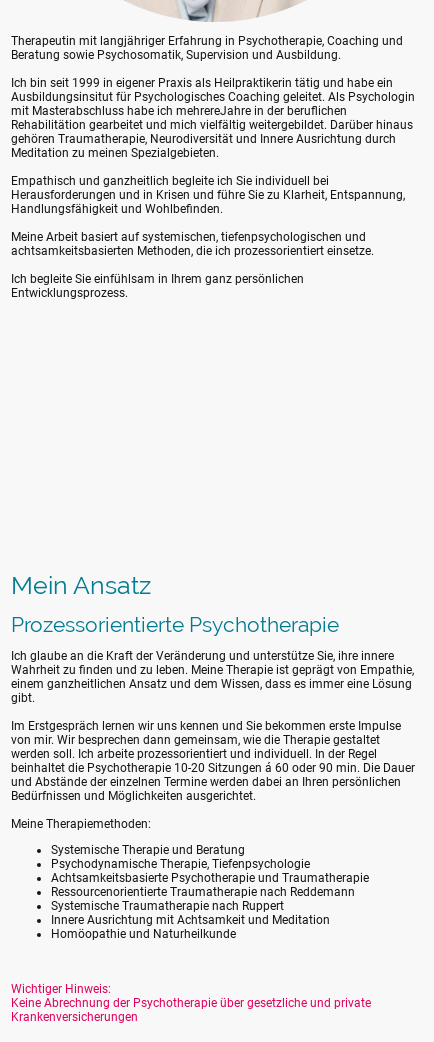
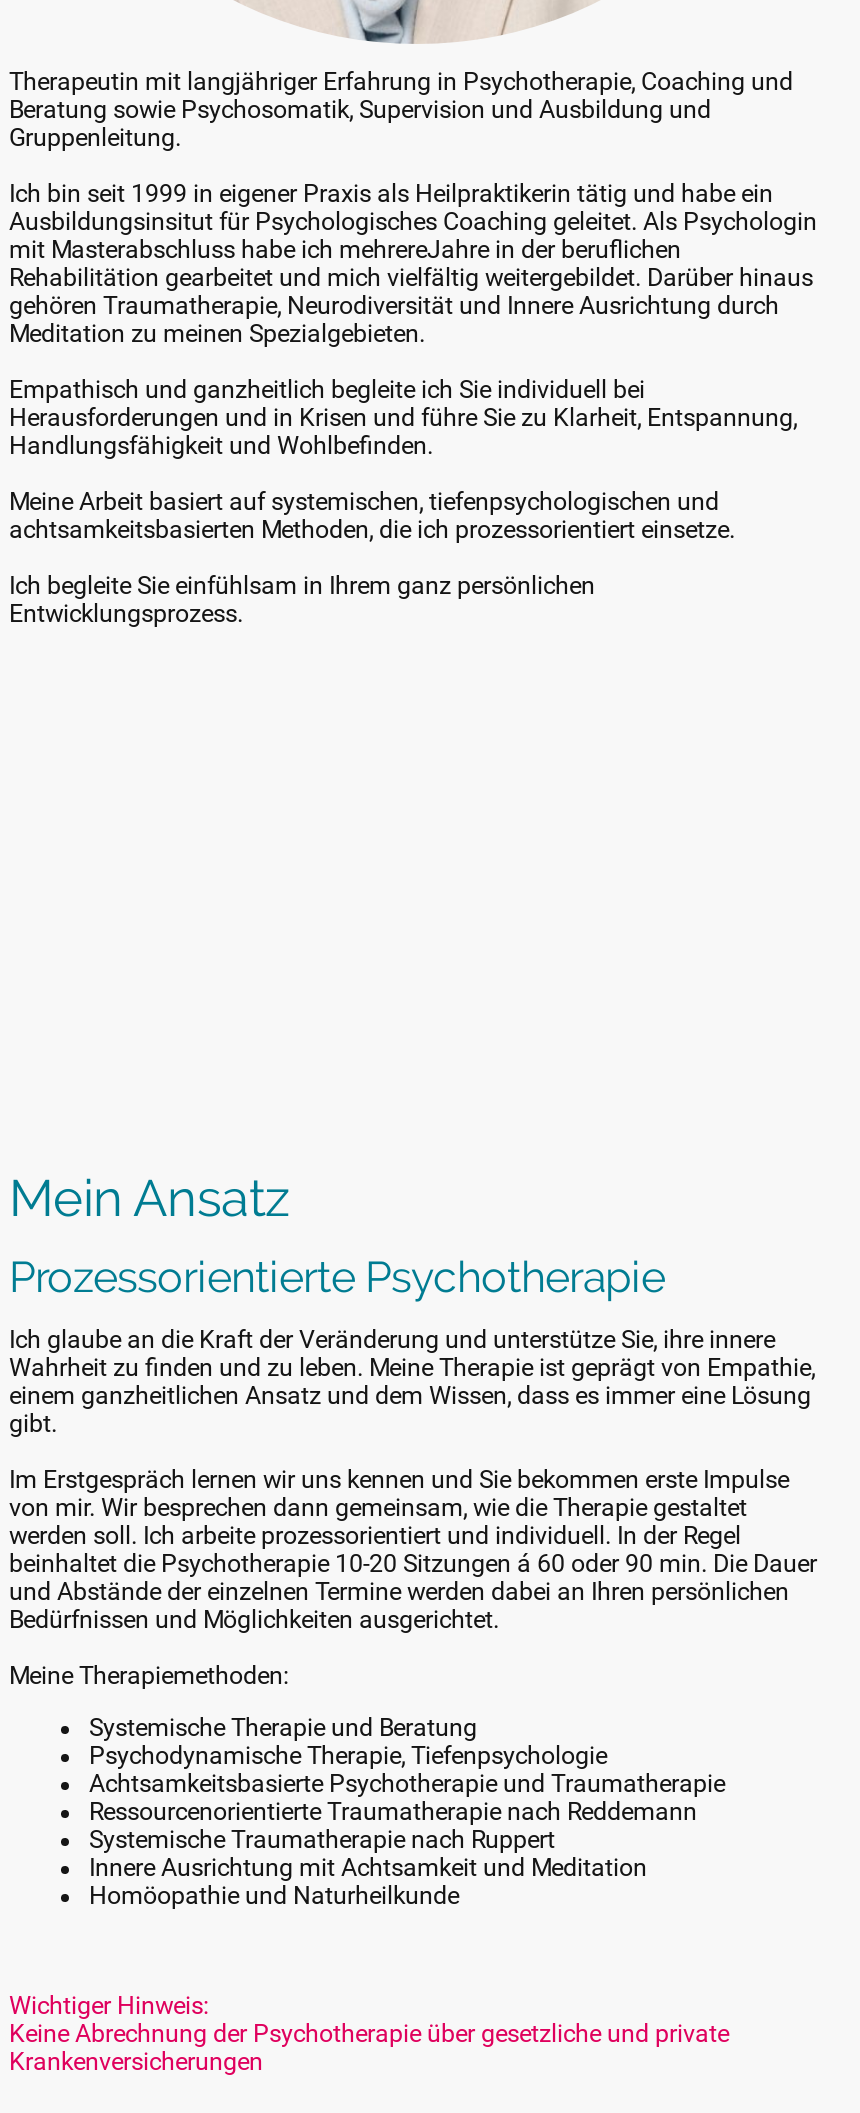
- Beratung sowie Psychosomatik, Supervision und Ausbildung.
+ Beratung sowie Psychosomatik, Supervision und Ausbildung und
+ Gruppenleitung.
